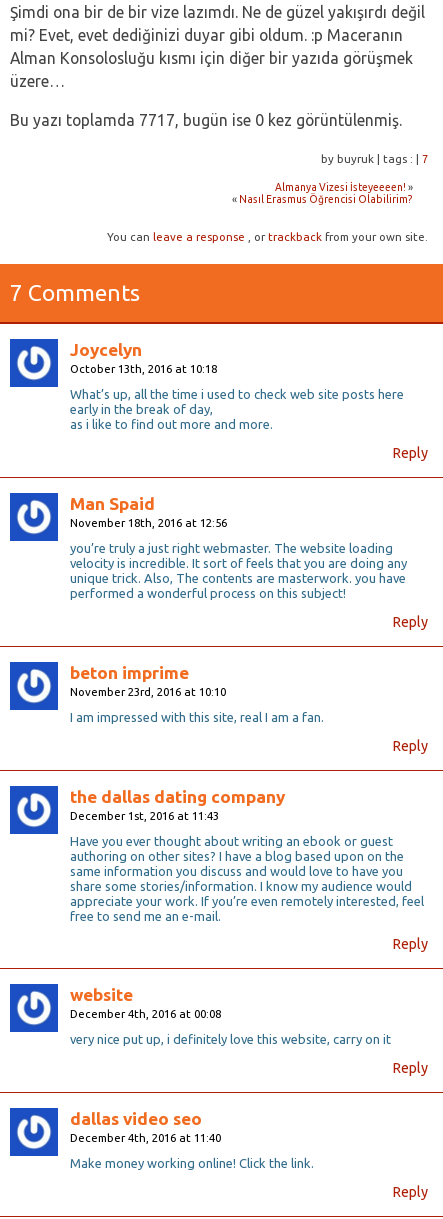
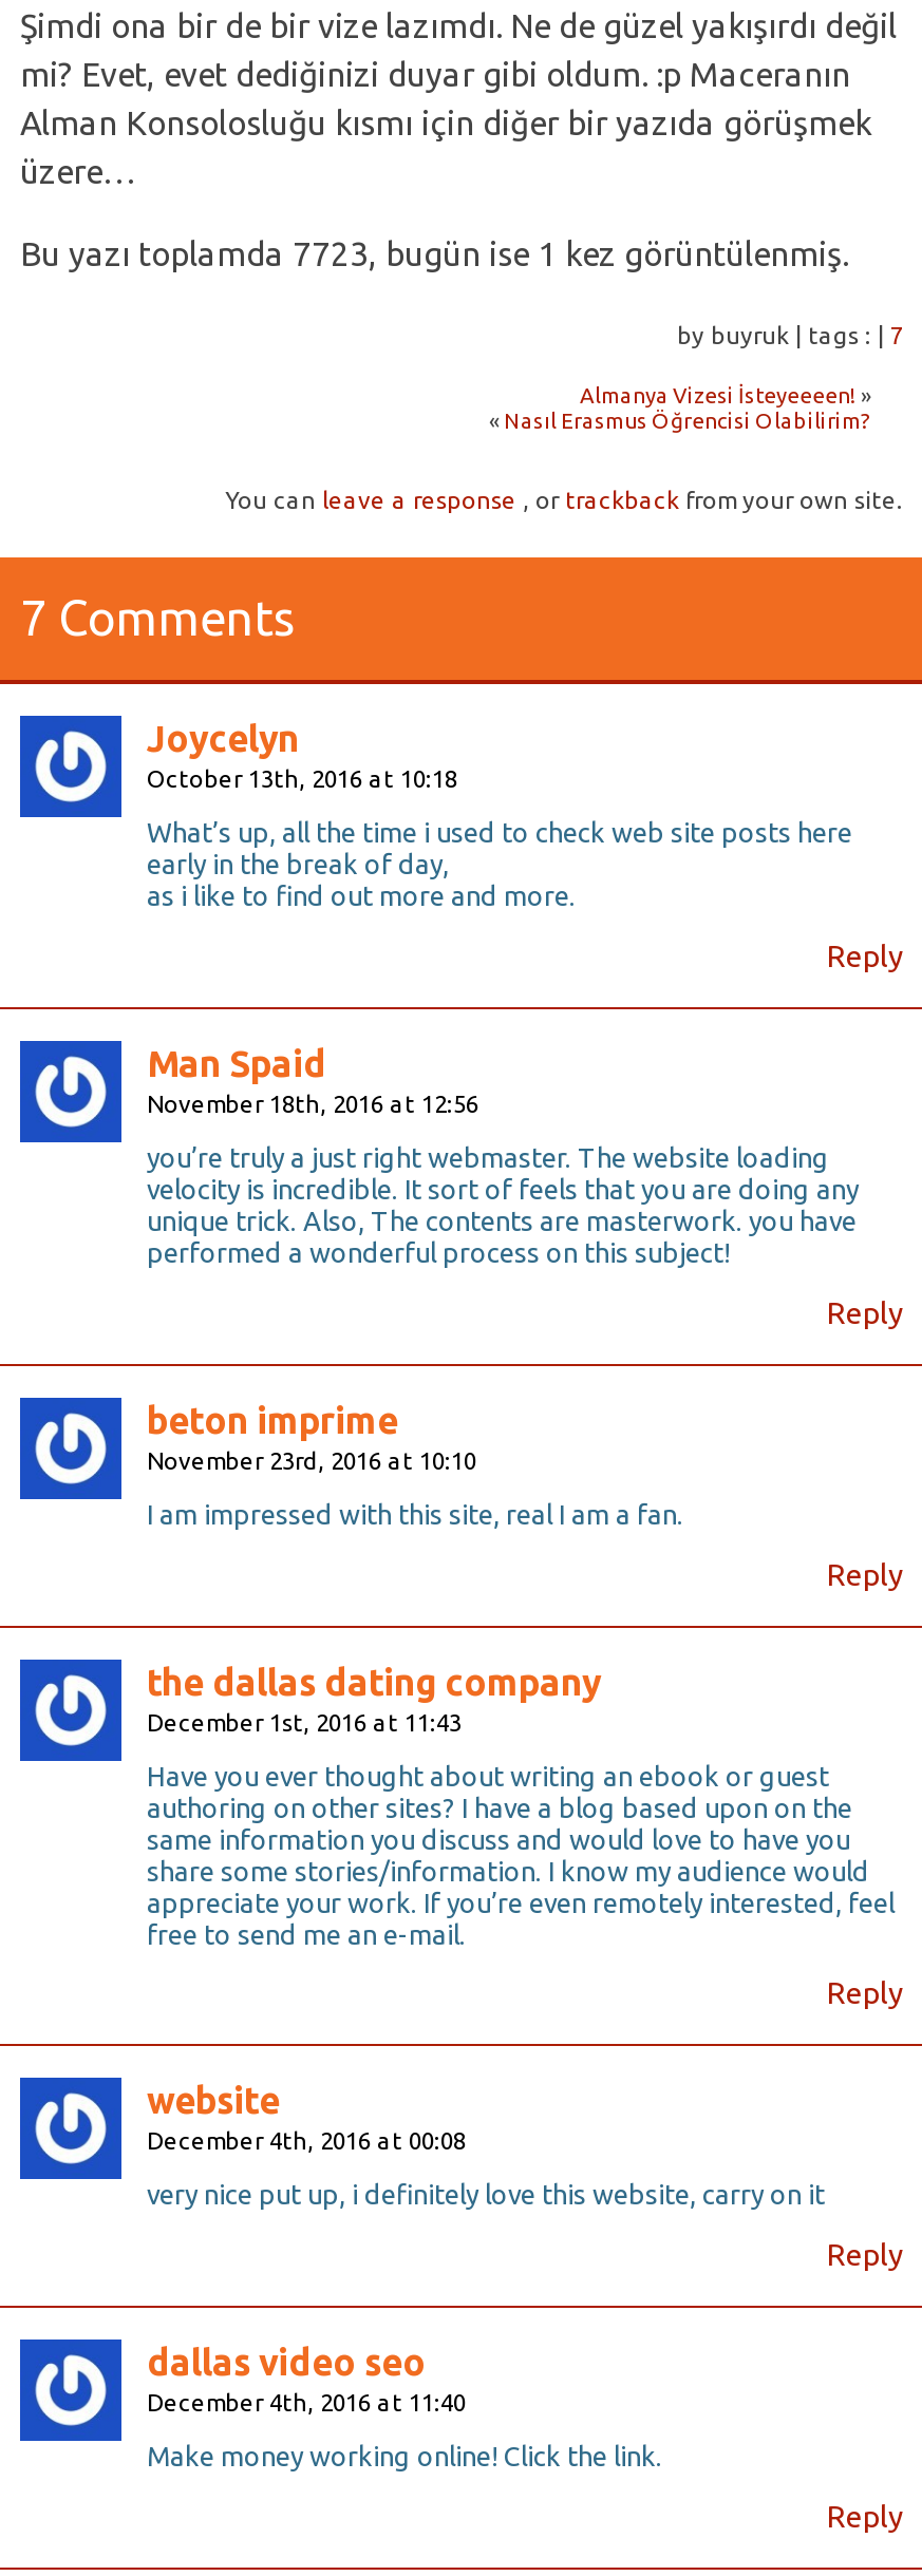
- Bu yazı toplamda 7717, bugün ise 0 kez görüntülenmiş.
+ Bu yazı toplamda 7723, bugün ise 1 kez görüntülenmiş.
